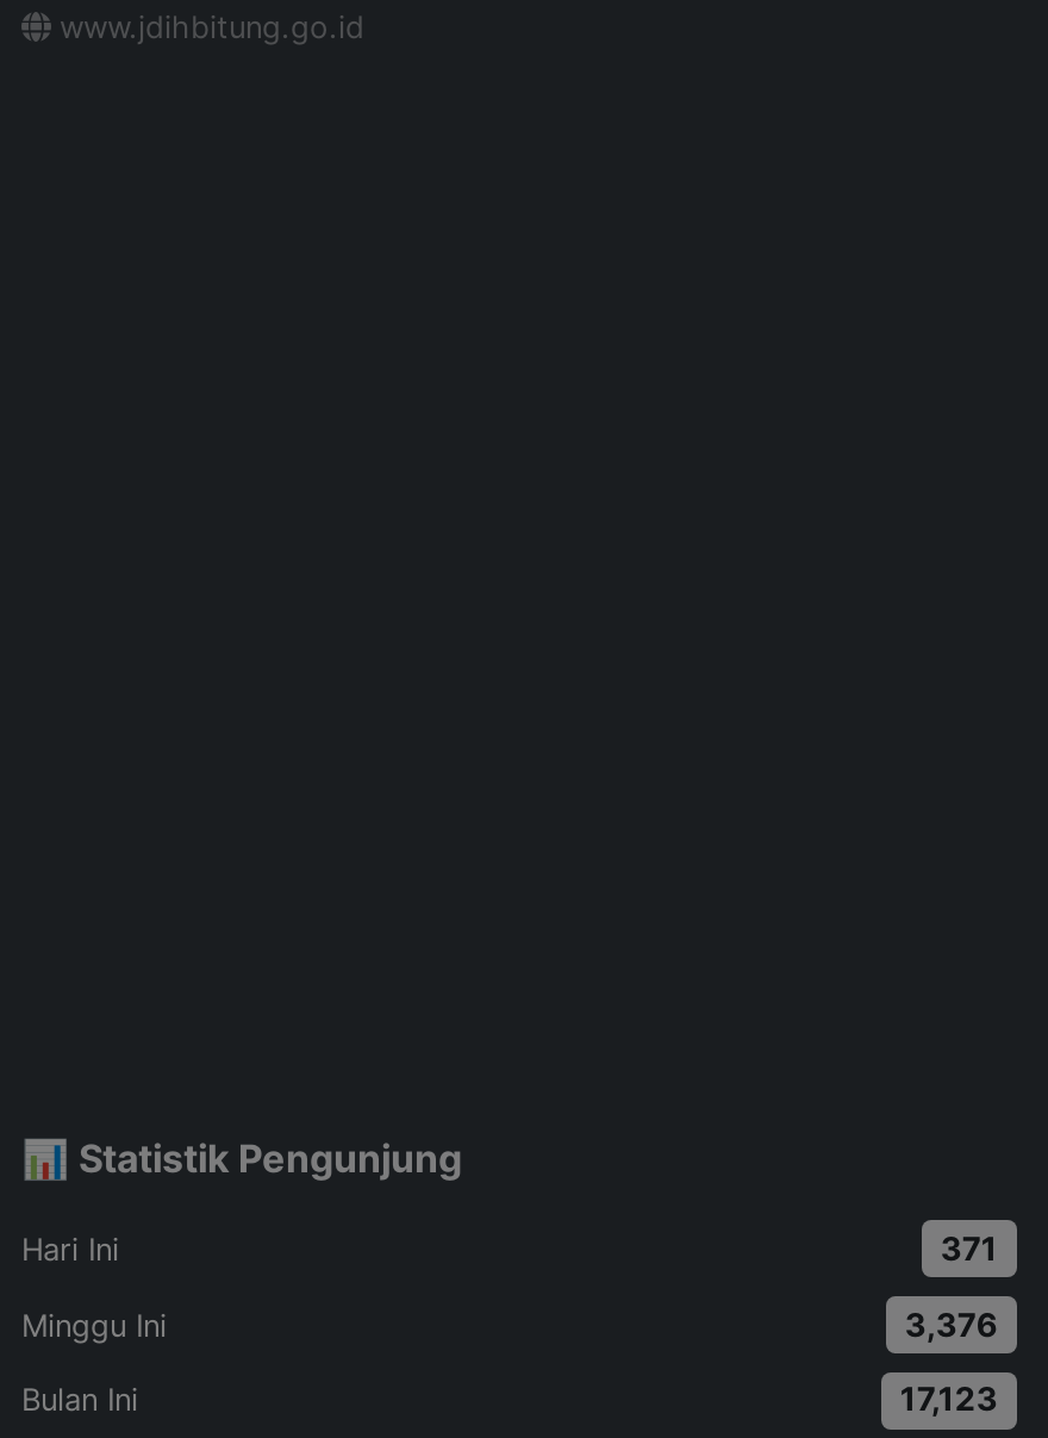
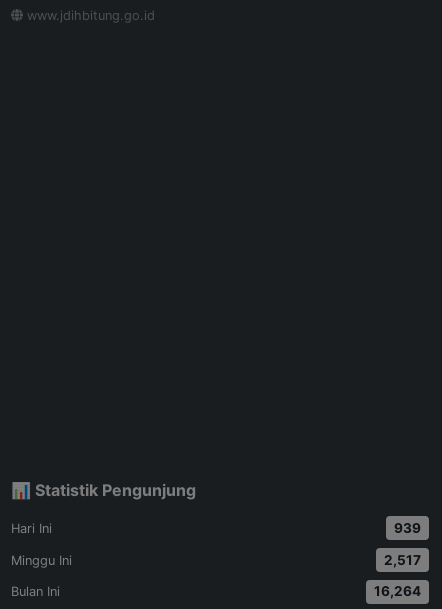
- 371
+ 939

- 3,376
+ 2,517

- 17,123
+ 16,264
